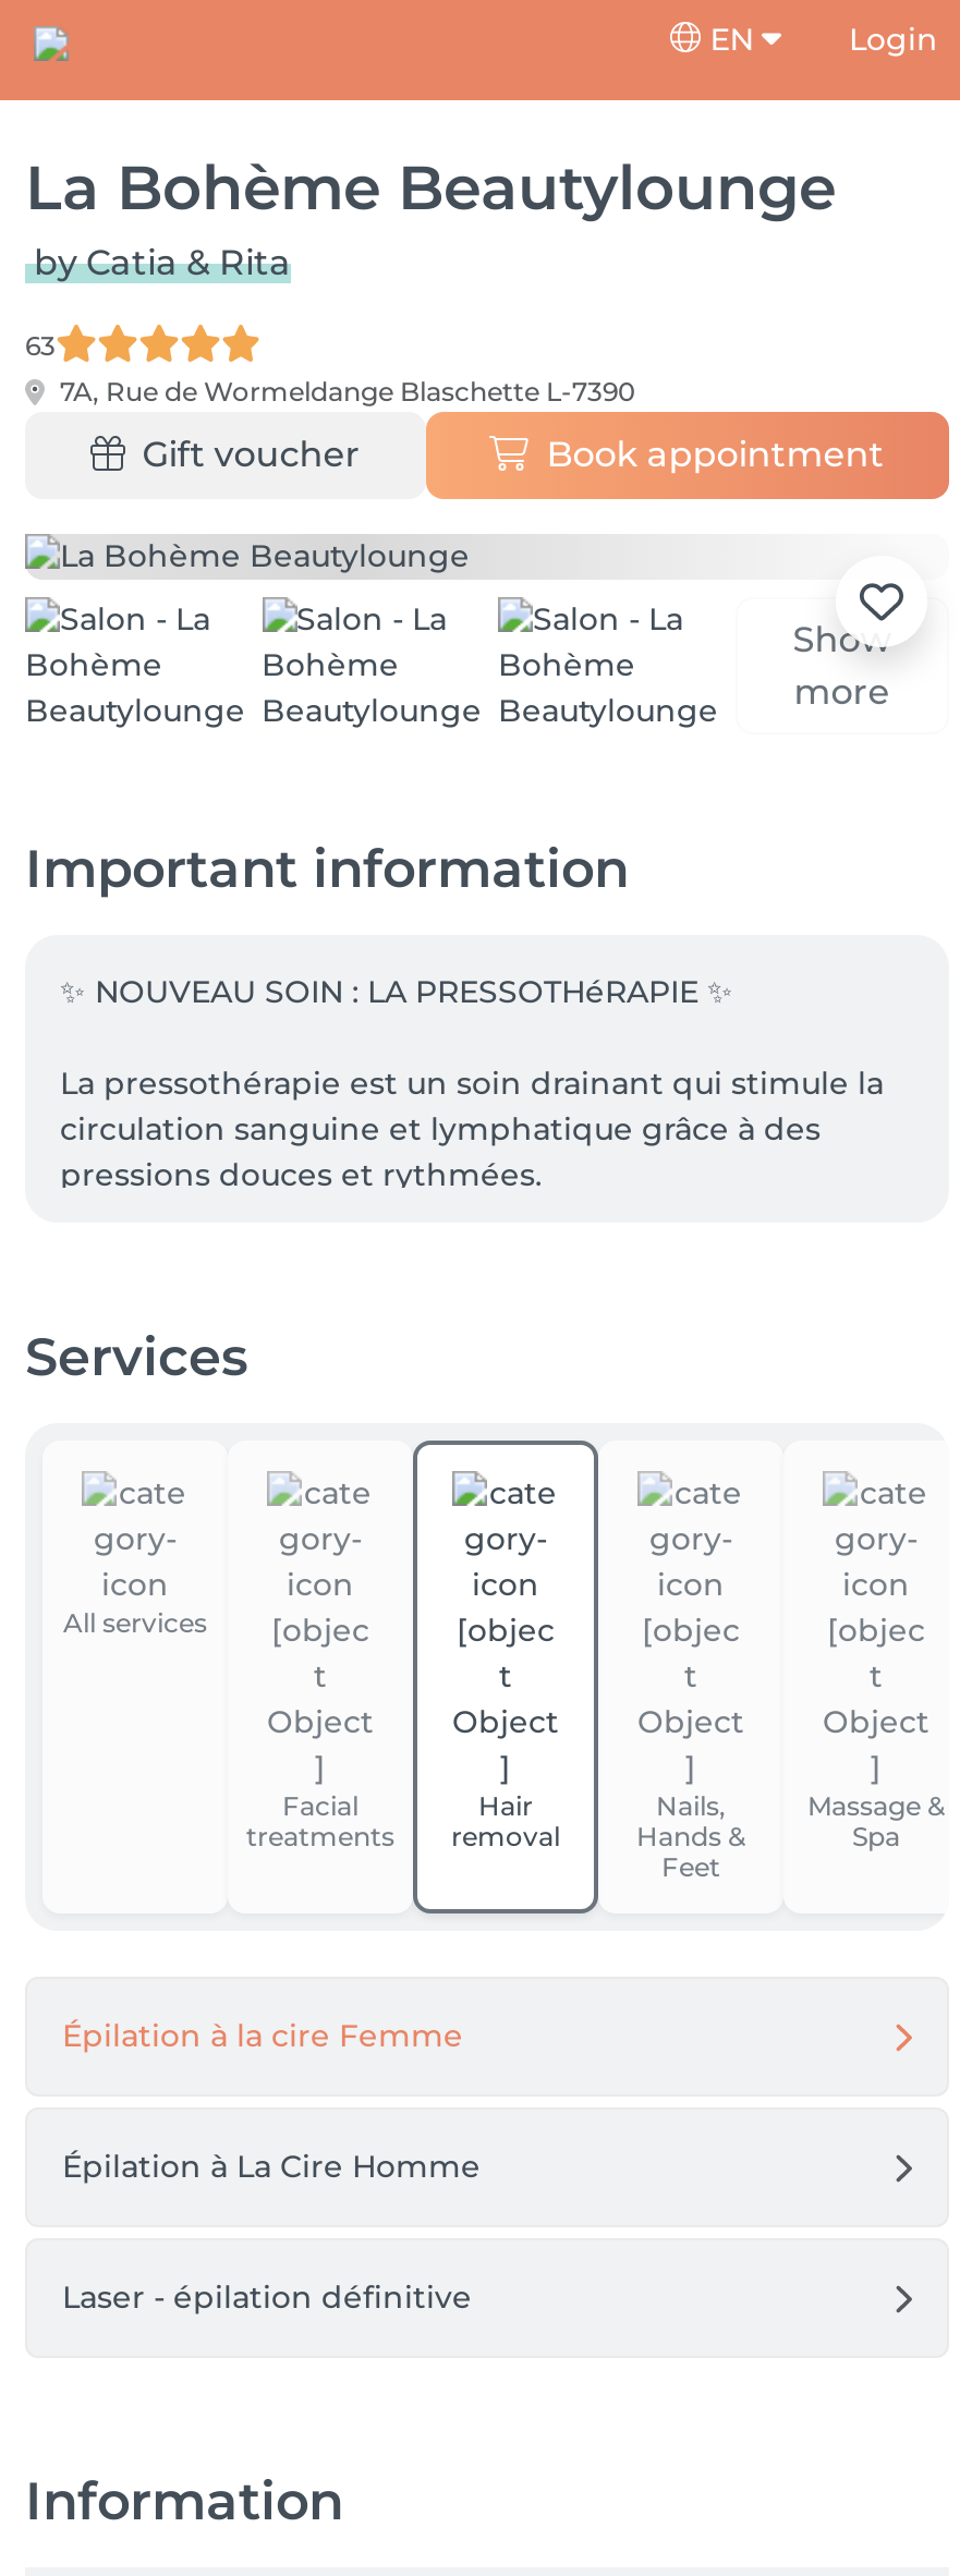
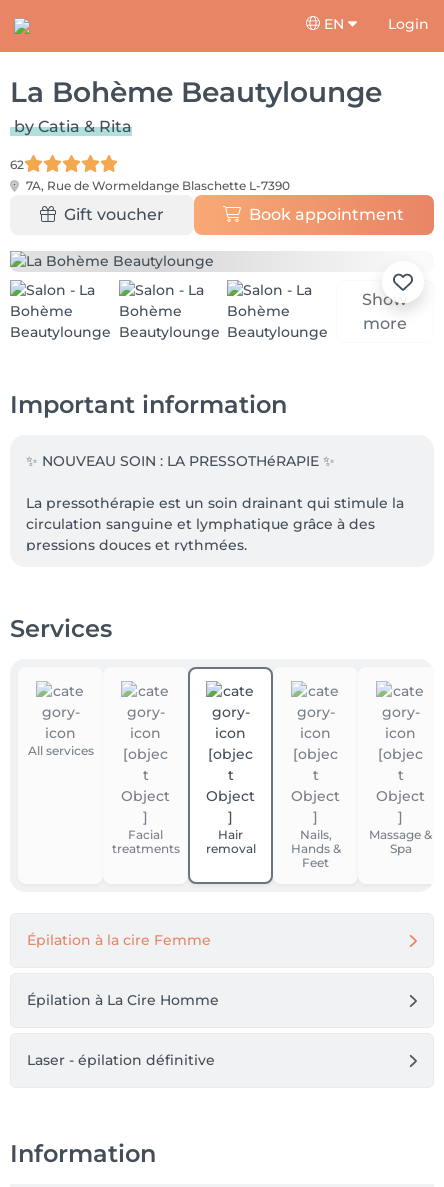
- 63
+ 62
